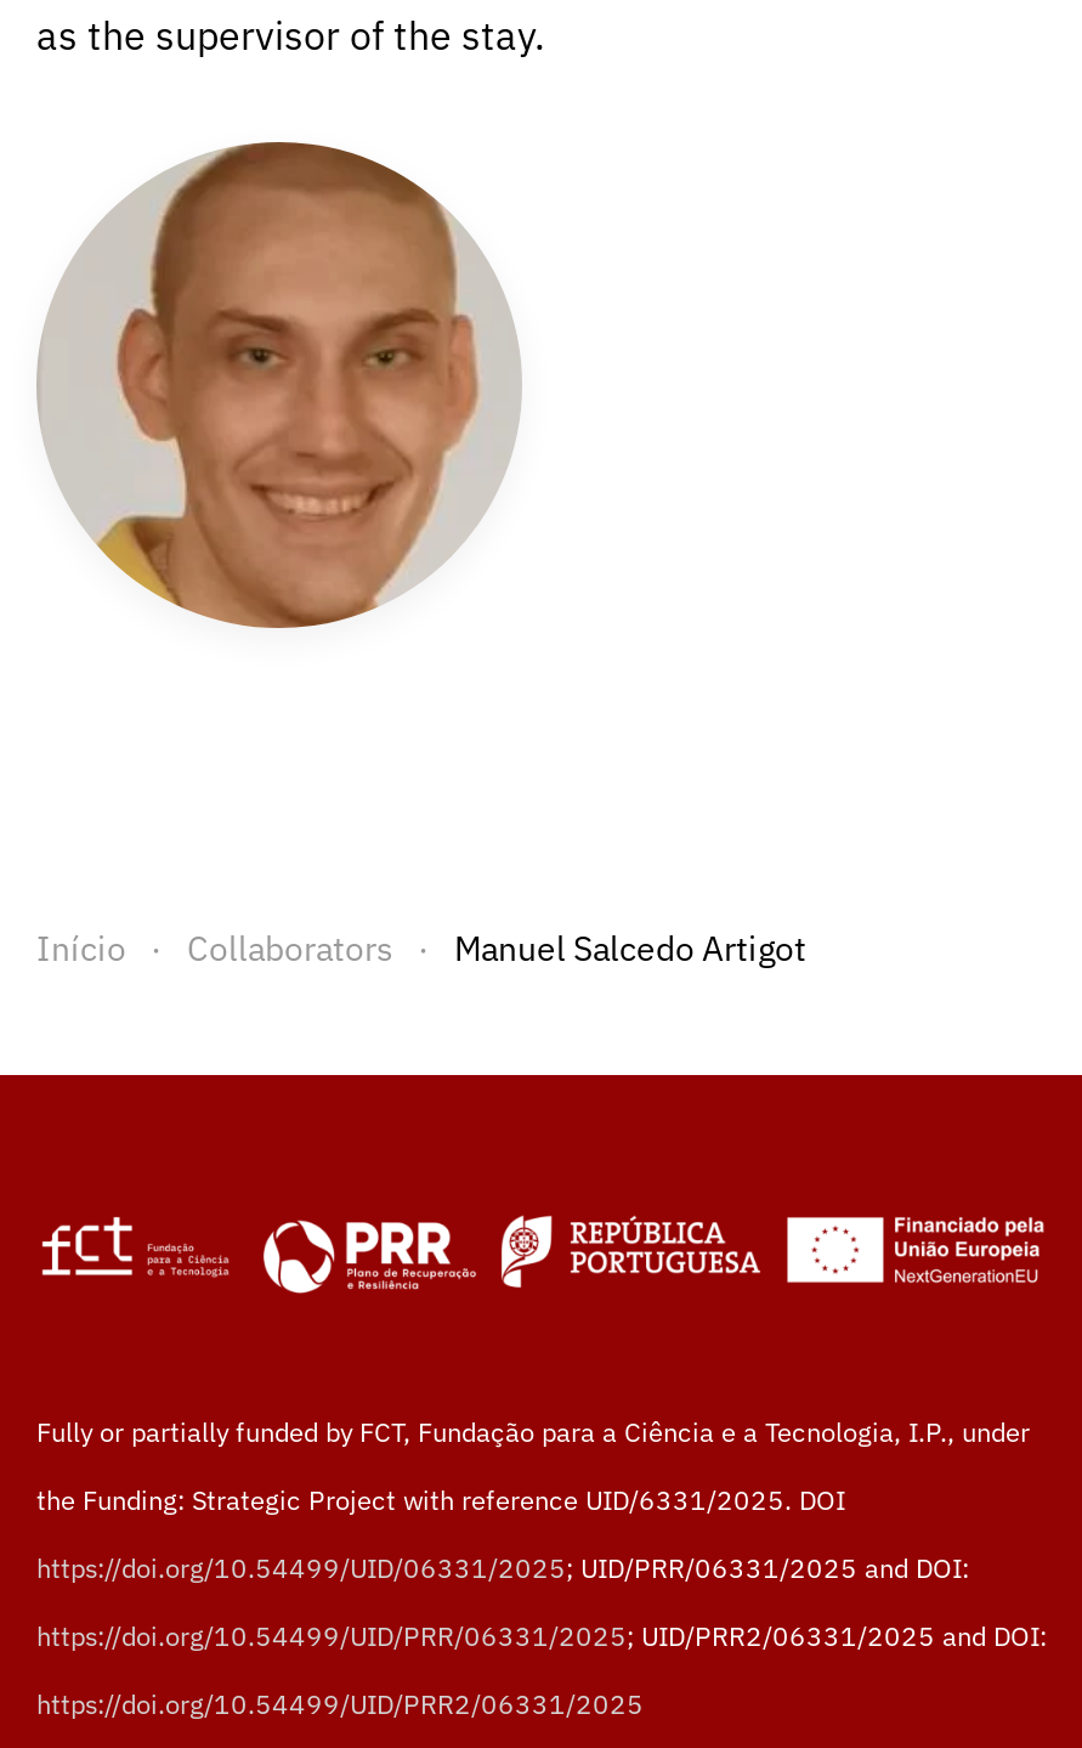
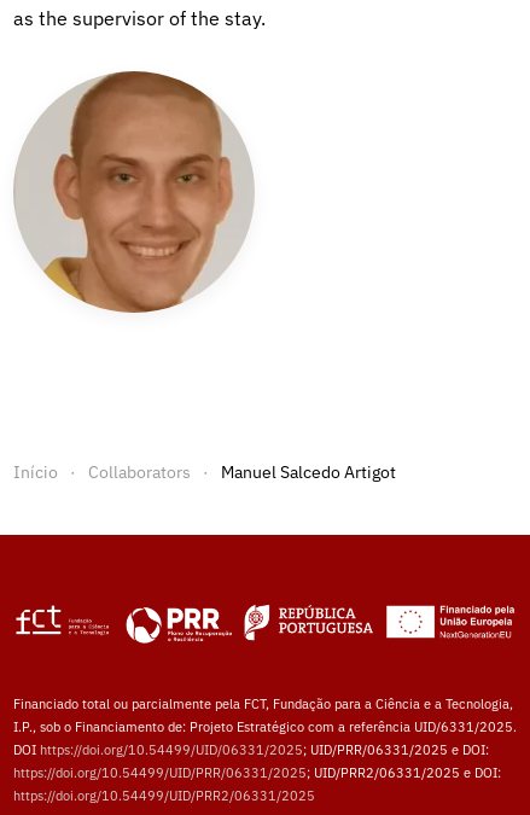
- Fully or partially funded by FCT, Fundação para a Ciência e a Tecnologia, I.P., under
- the Funding: Strategic Project with reference UID/6331/2025. DOI
- https://doi.org/10.54499/UID/06331/2025; UID/PRR/06331/2025 and DOI:
- https://doi.org/10.54499/UID/PRR/06331/2025; UID/PRR2/06331/2025 and DOI:
+ Financiado total ou parcialmente pela FCT, Fundação para a Ciência e a Tecnologia,
+ I.P., sob o Financiamento de: Projeto Estratégico com a referência UID/6331/2025.
+ DOI https://doi.org/10.54499/UID/06331/2025; UID/PRR/06331/2025 e DOI:
+ https://doi.org/10.54499/UID/PRR/06331/2025; UID/PRR2/06331/2025 e DOI:
